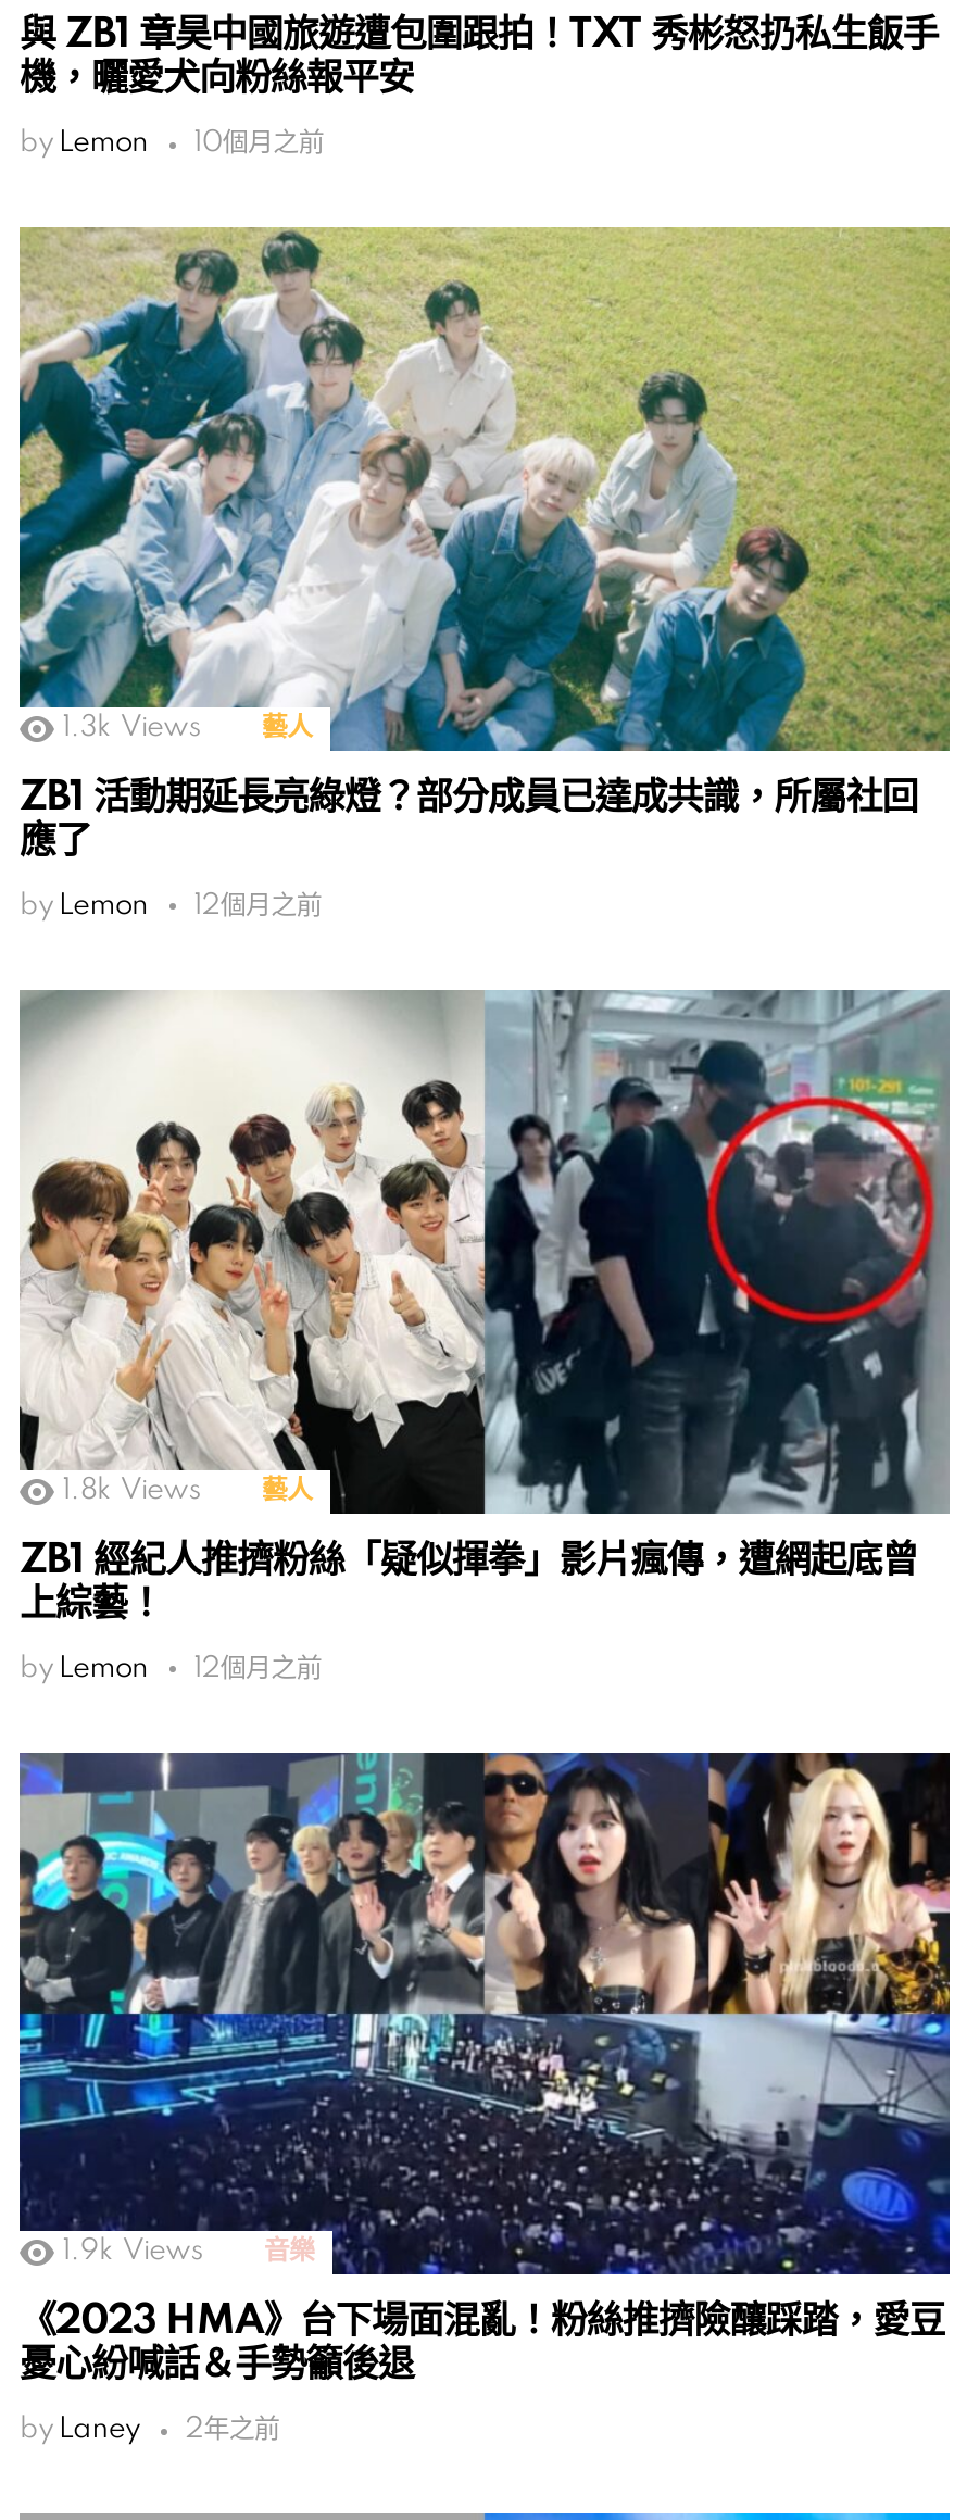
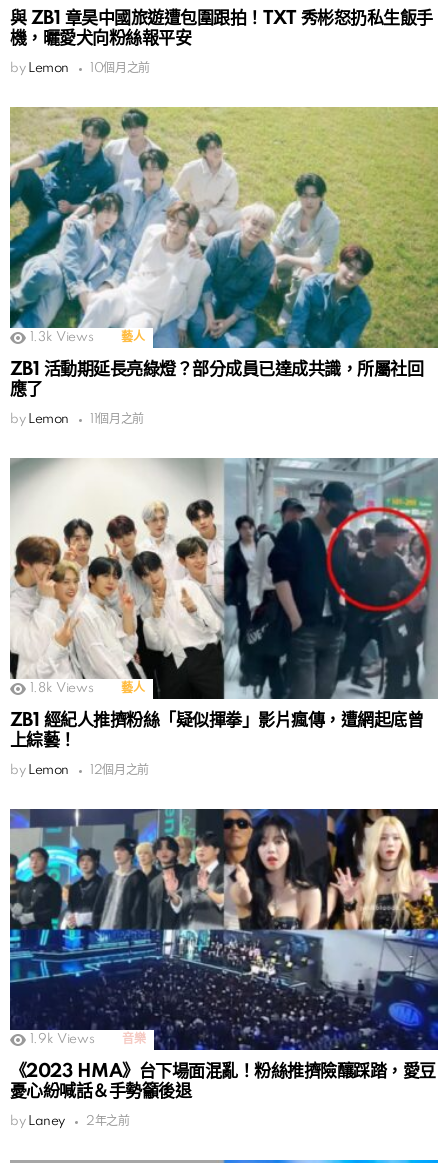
- by Lemon 12個月之前
+ by Lemon 11個月之前
